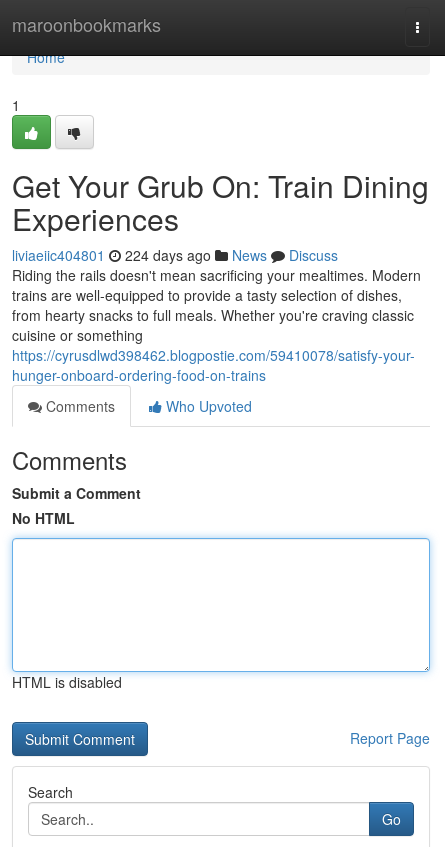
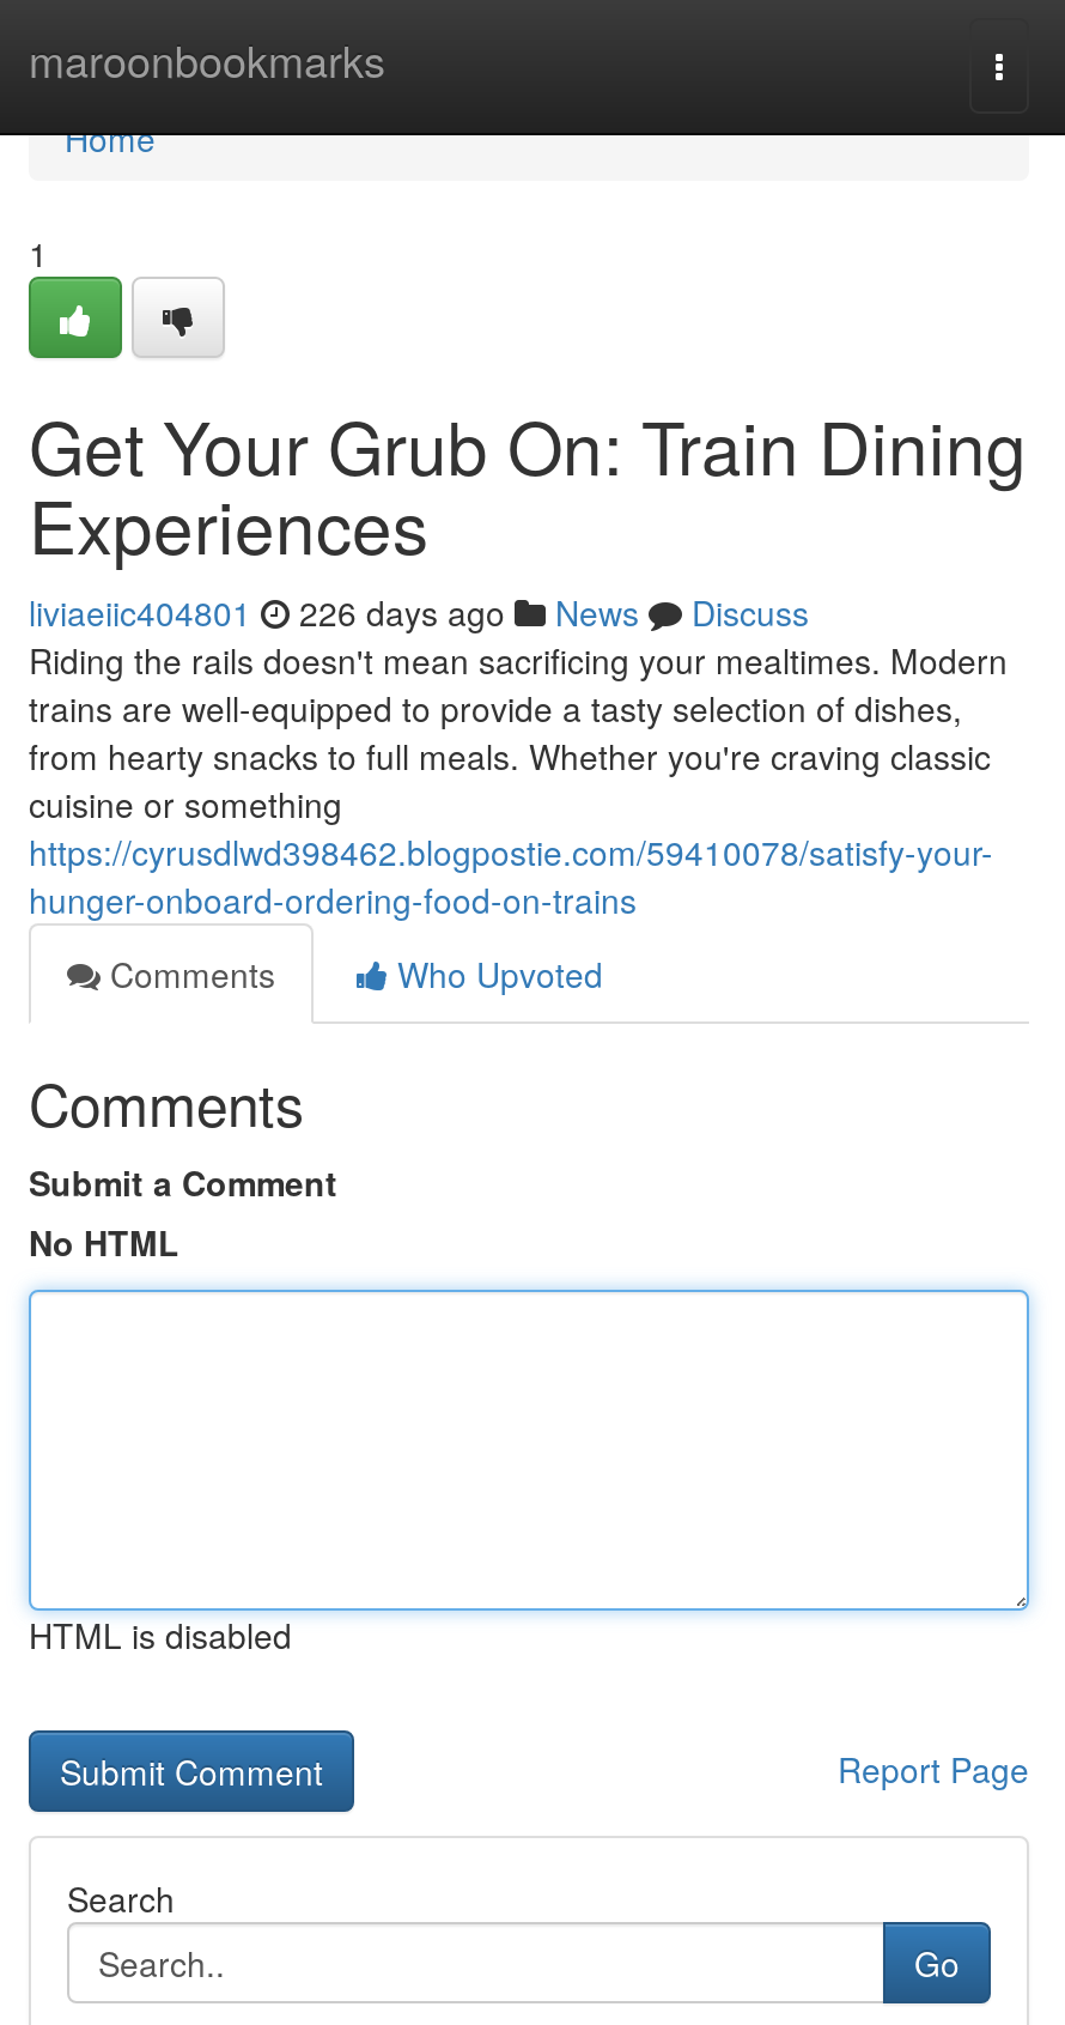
- liviaeiic404801 224 days ago News Discuss
+ liviaeiic404801 226 days ago News Discuss
